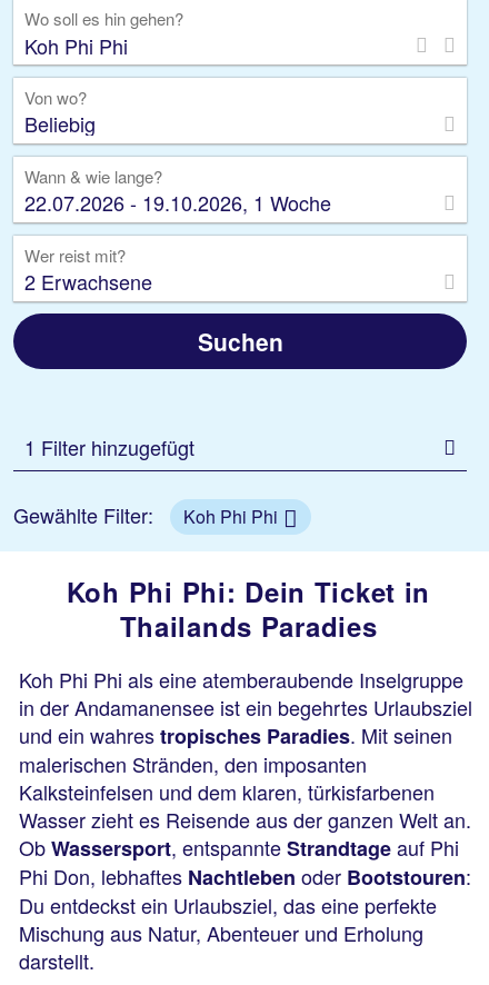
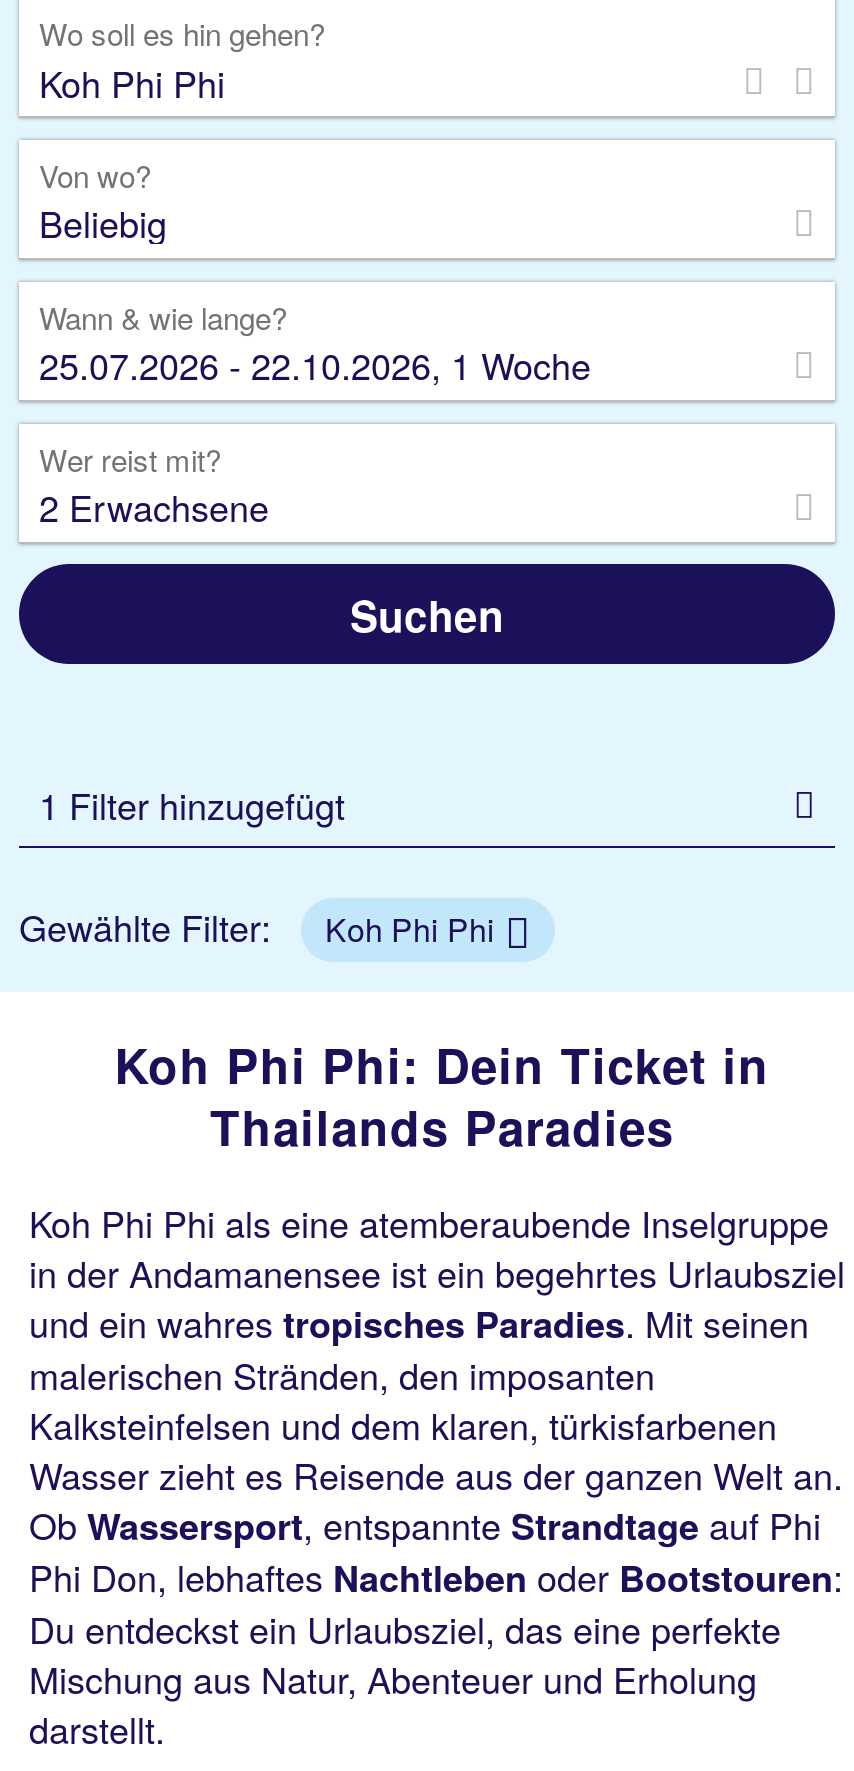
- 22.07.2026 - 19.10.2026, 1 Woche
+ 25.07.2026 - 22.10.2026, 1 Woche
